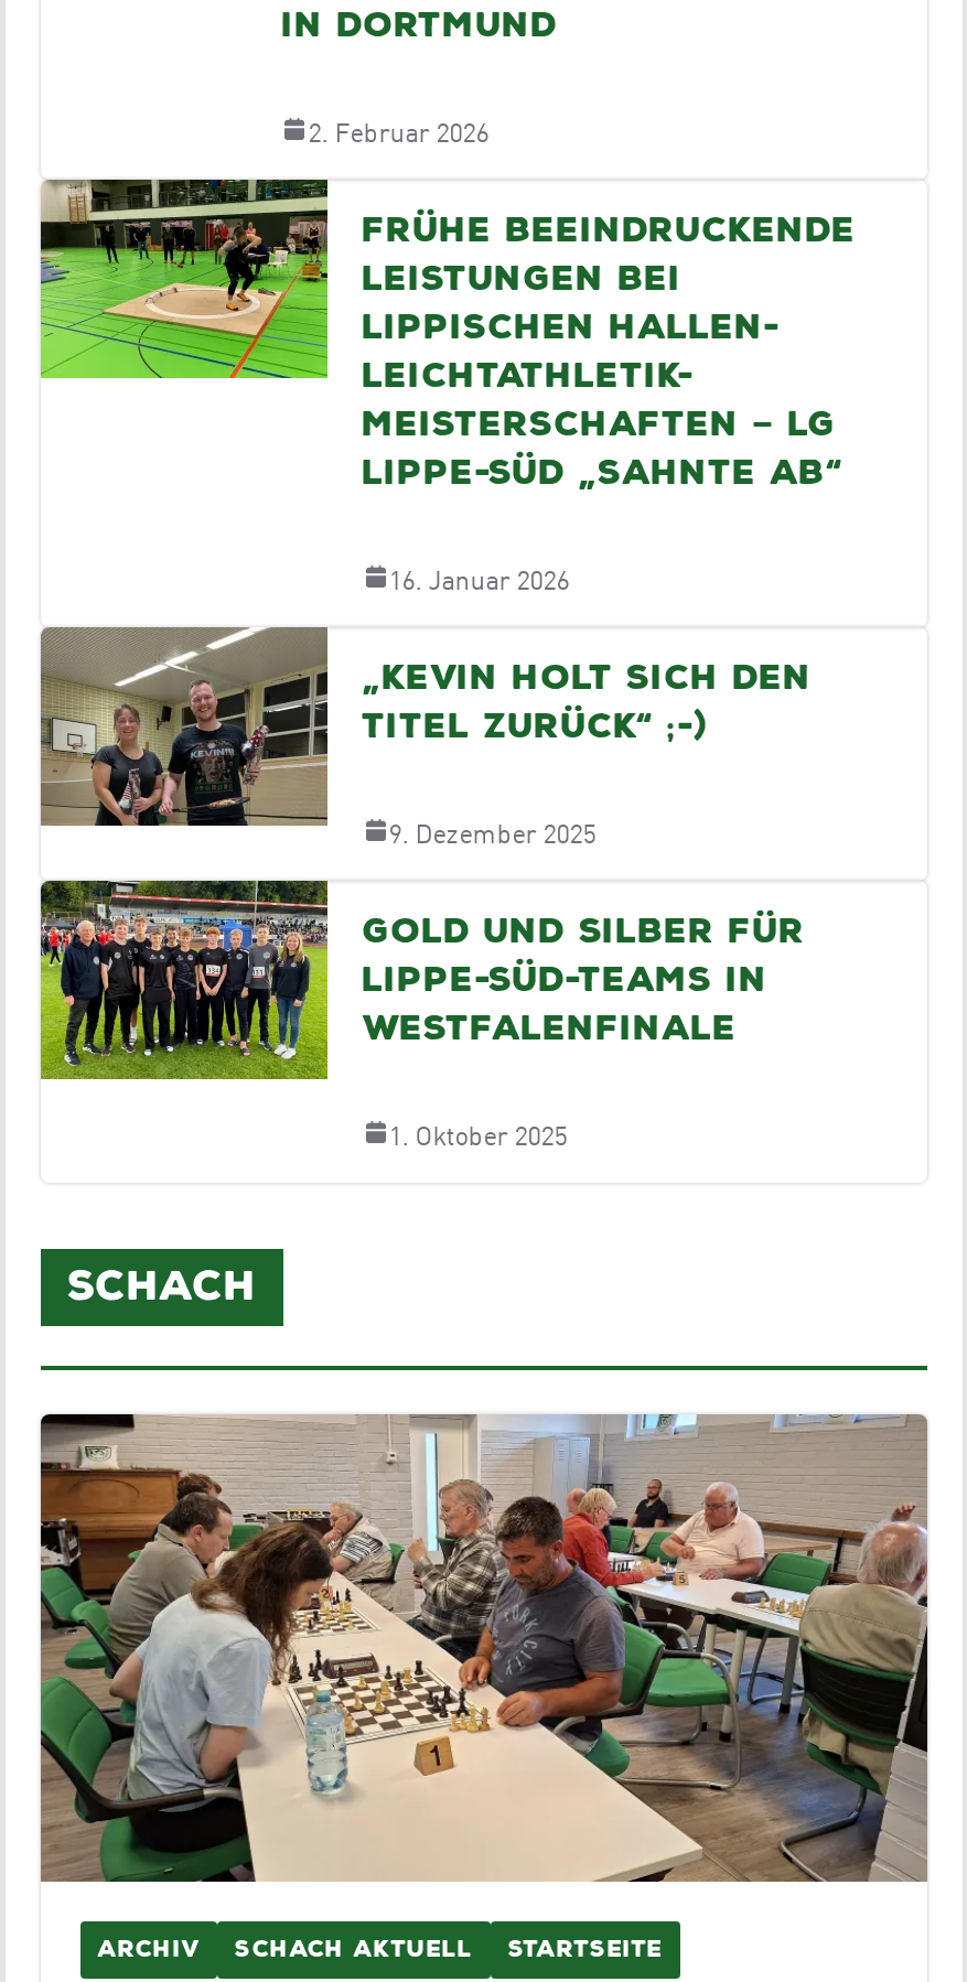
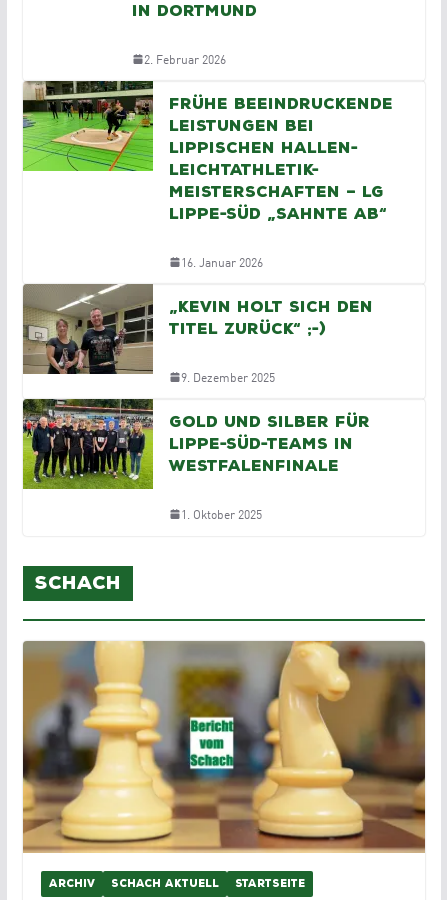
- [image]
+ [image]
